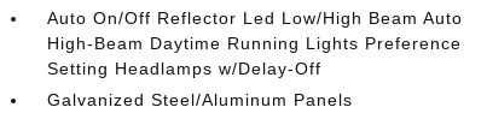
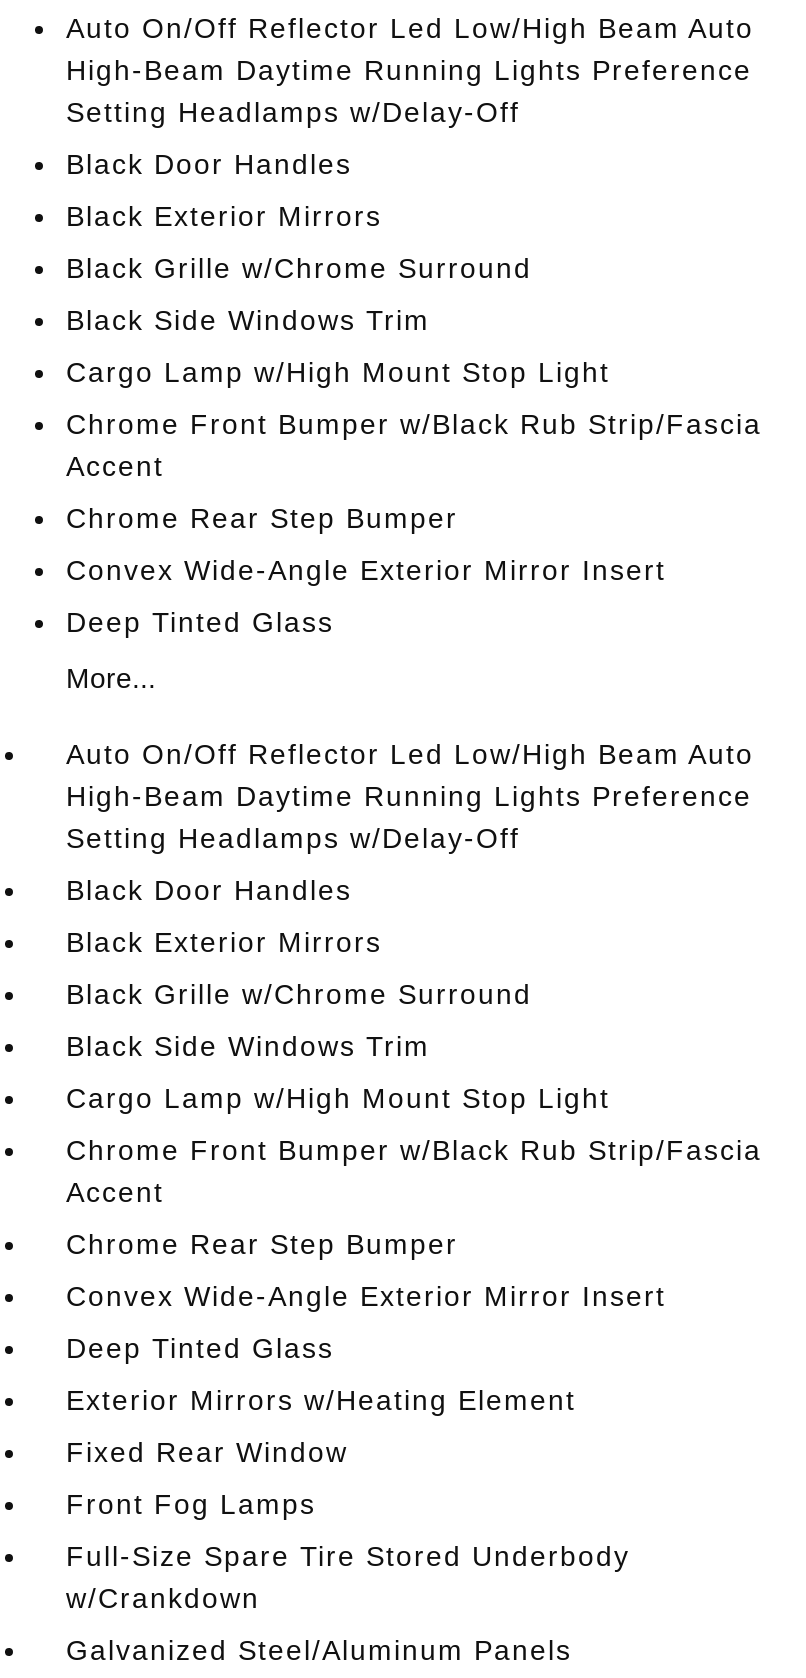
+ Black Door Handles
+ Black Exterior Mirrors
+ Black Grille w/Chrome Surround
+ Black Side Windows Trim
+ Cargo Lamp w/High Mount Stop Light
+ Chrome Front Bumper w/Black Rub Strip/Fascia
+ Accent
+ Chrome Rear Step Bumper
+ Convex Wide-Angle Exterior Mirror Insert
+ Deep Tinted Glass
+ More...
+ Auto On/Off Reflector Led Low/High Beam Auto
+ High-Beam Daytime Running Lights Preference
+ Setting Headlamps w/Delay-Off
+ Black Door Handles
+ Black Exterior Mirrors
+ Black Grille w/Chrome Surround
+ Black Side Windows Trim
+ Cargo Lamp w/High Mount Stop Light
+ Chrome Front Bumper w/Black Rub Strip/Fascia
+ Accent
+ Chrome Rear Step Bumper
+ Convex Wide-Angle Exterior Mirror Insert
+ Deep Tinted Glass
+ Exterior Mirrors w/Heating Element
+ Fixed Rear Window
+ Front Fog Lamps
+ Full-Size Spare Tire Stored Underbody
+ w/Crankdown
